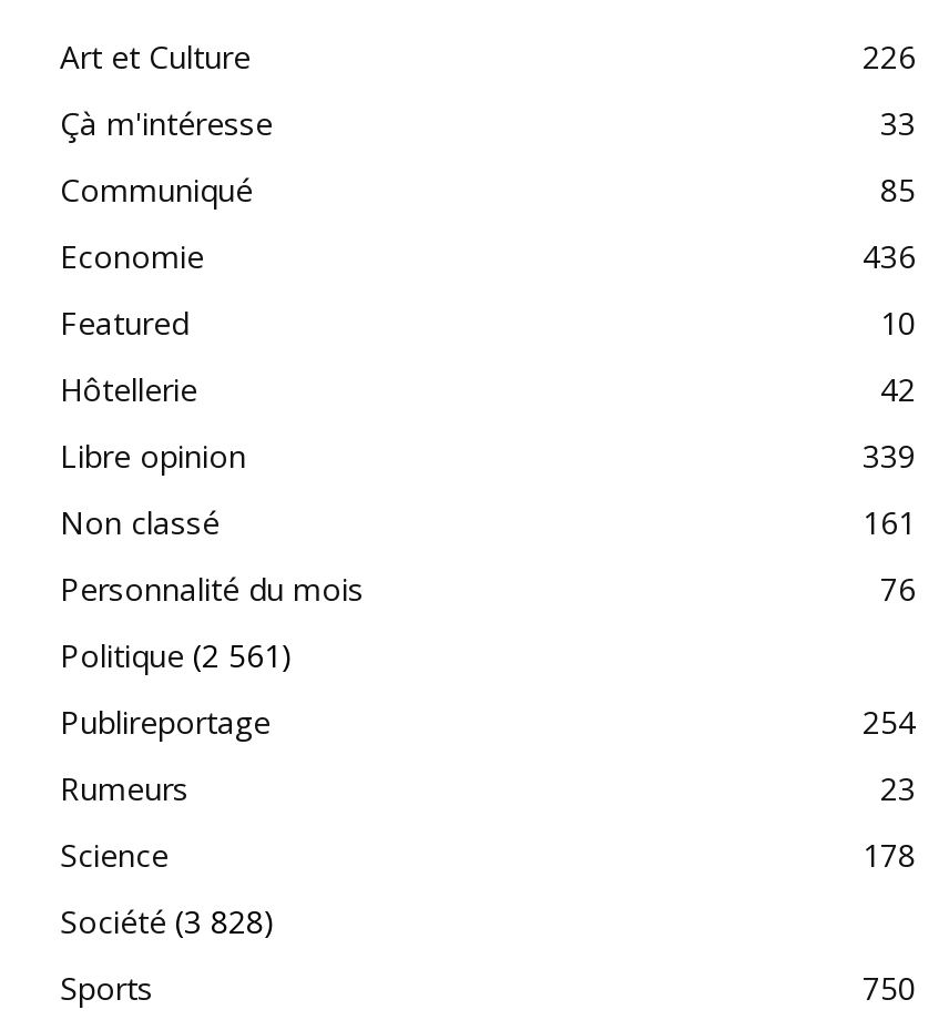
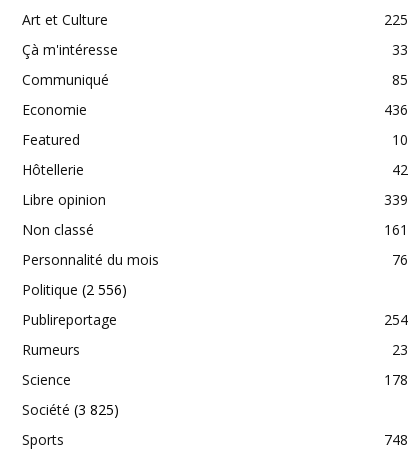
- 226
+ 225

- Politique (2 561)
+ Politique (2 556)

- Société (3 828)
+ Société (3 825)

- 750
+ 748
